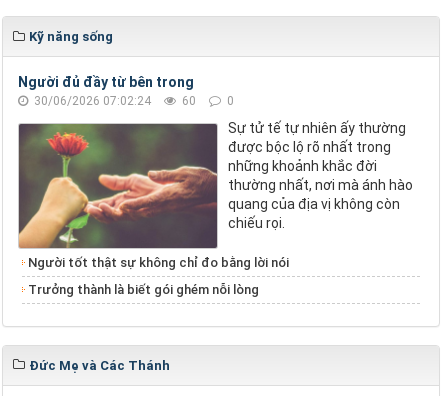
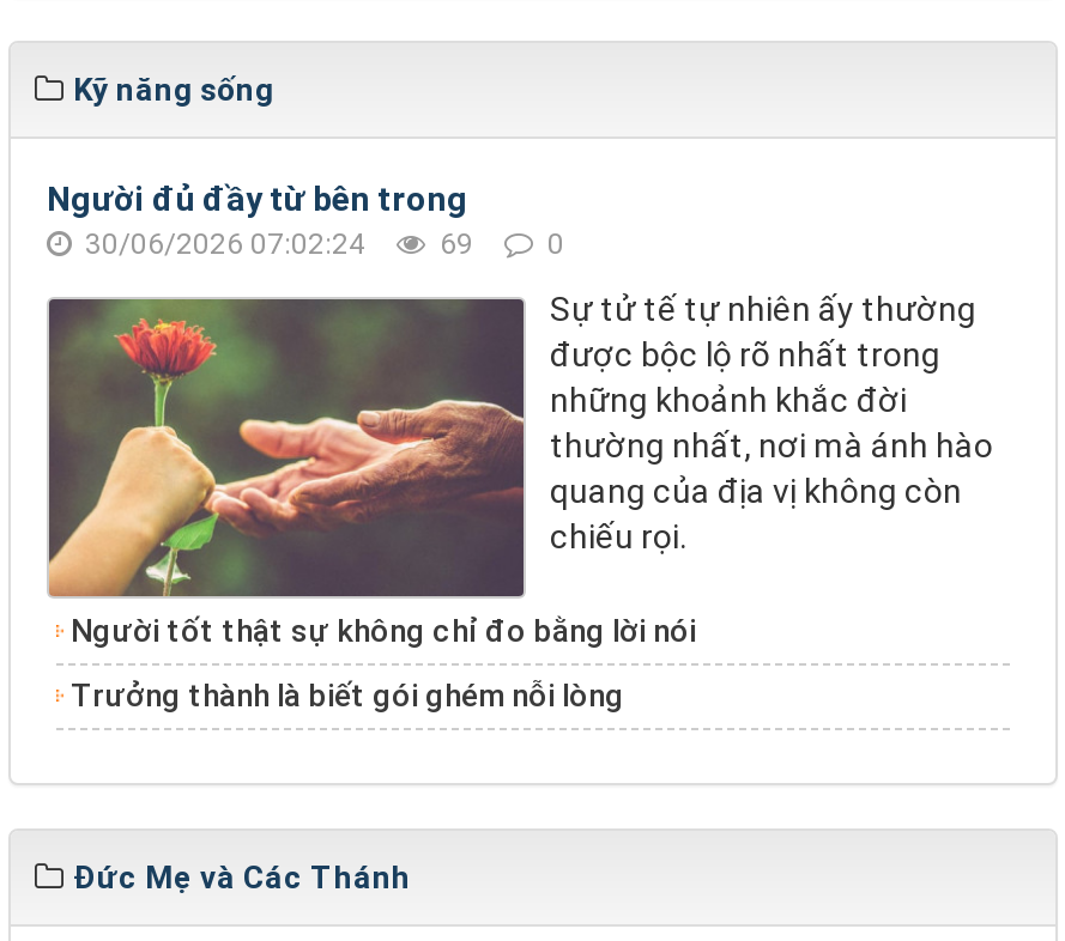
- 30/06/2026 07:02:24 60 0
+ 30/06/2026 07:02:24 69 0
